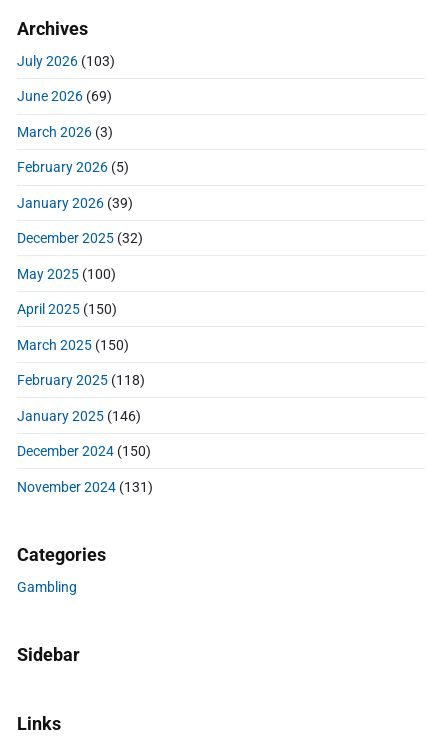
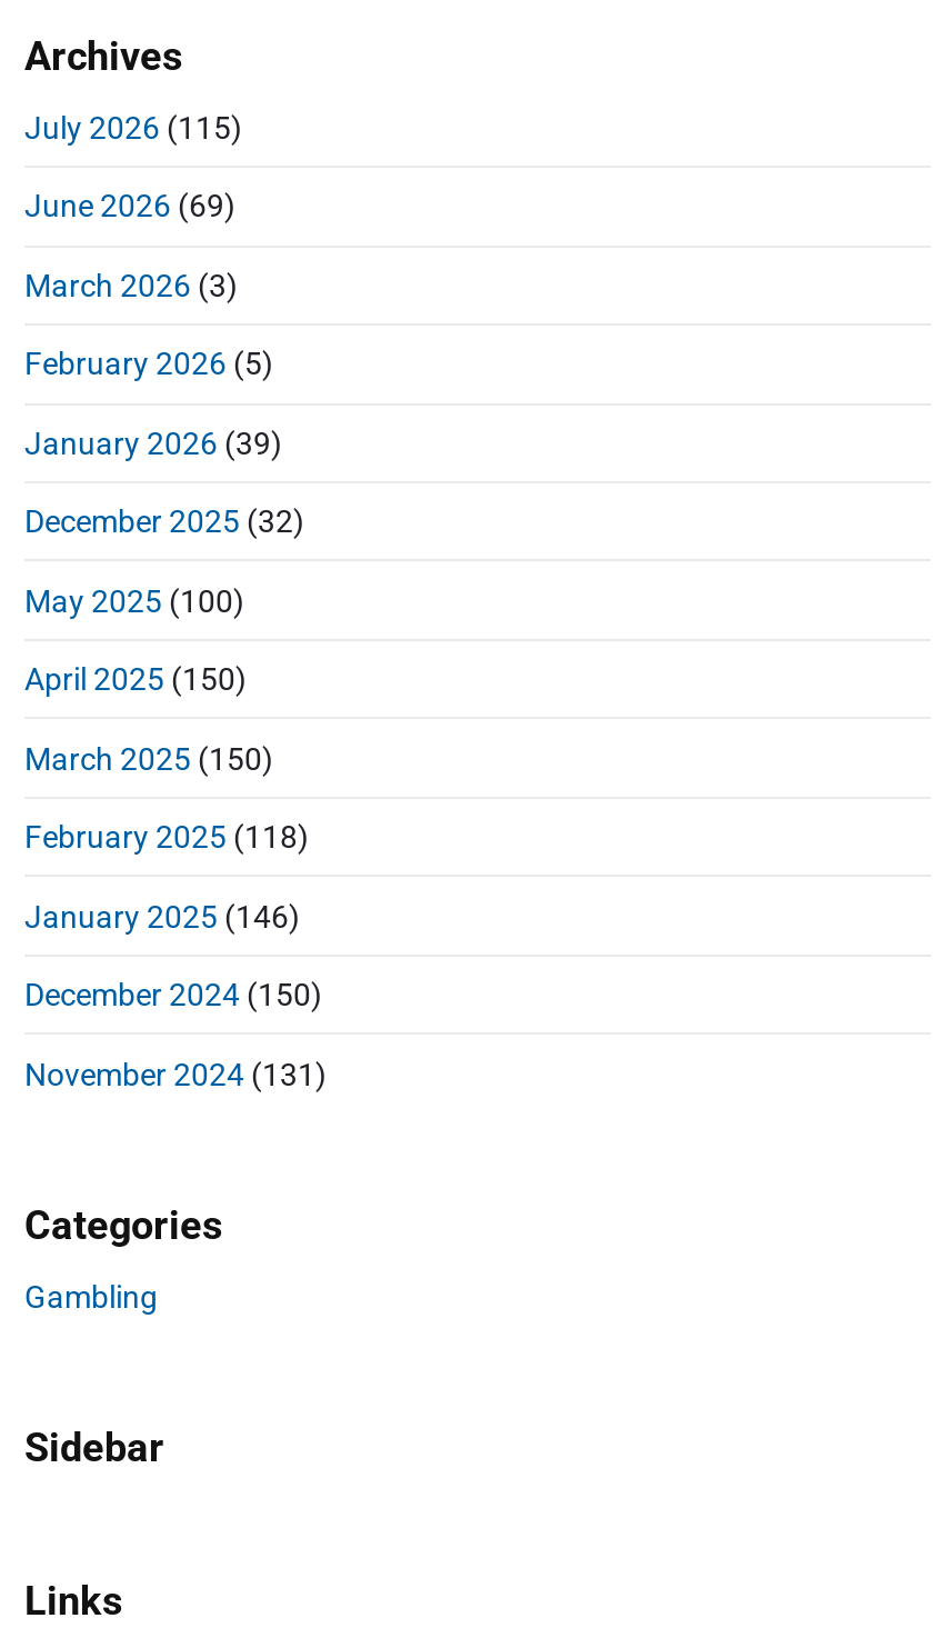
- July 2026 (103)
+ July 2026 (115)
